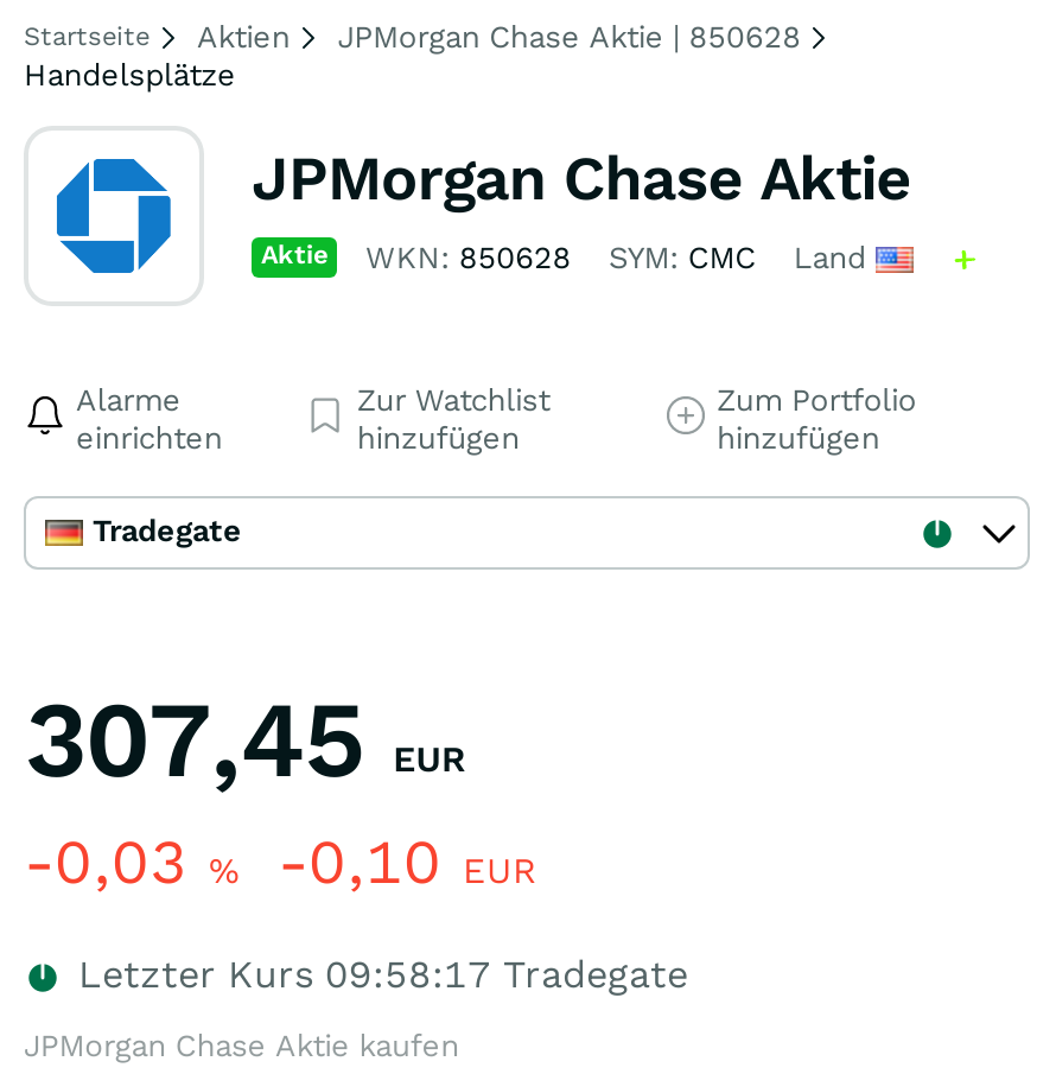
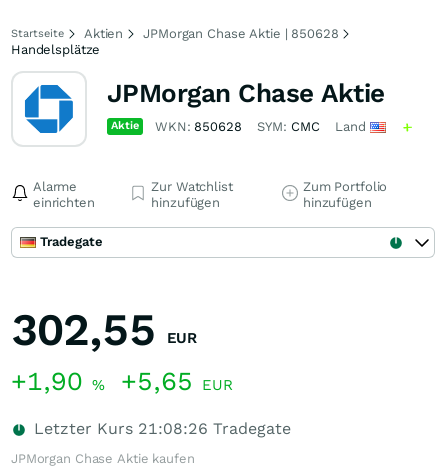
- 307,45 EUR
+ 302,55 EUR

- -0,03% -0,10 EUR
+ +1,90% +5,65 EUR

- Letzter Kurs 09:58:17 Tradegate
+ Letzter Kurs 21:08:26 Tradegate
